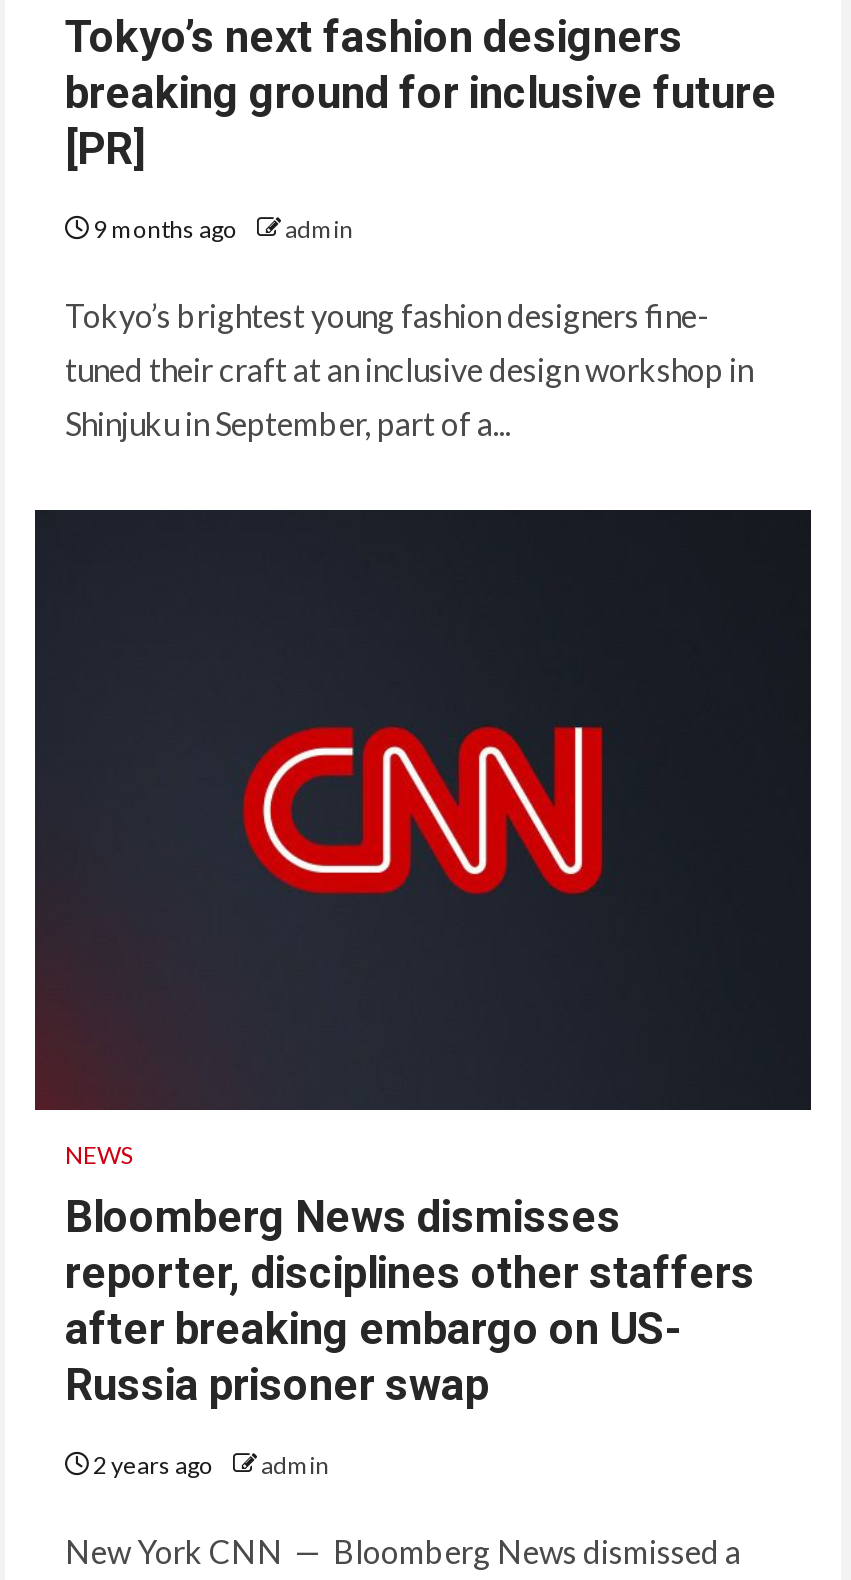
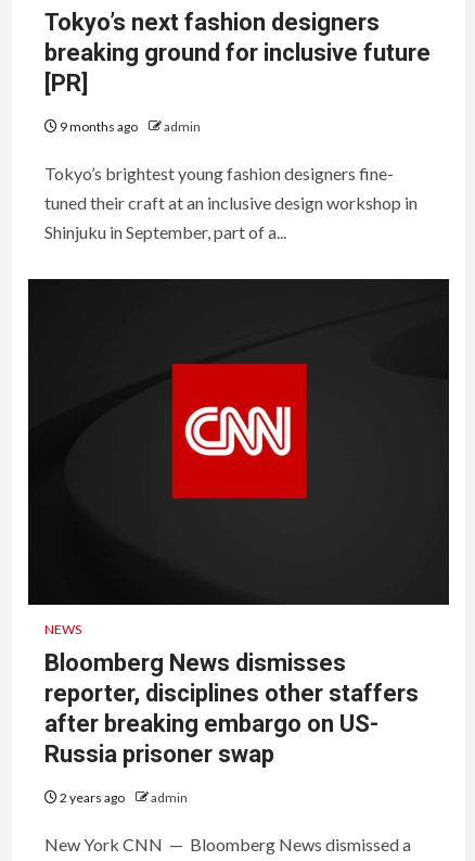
- [image]
+ [image]
